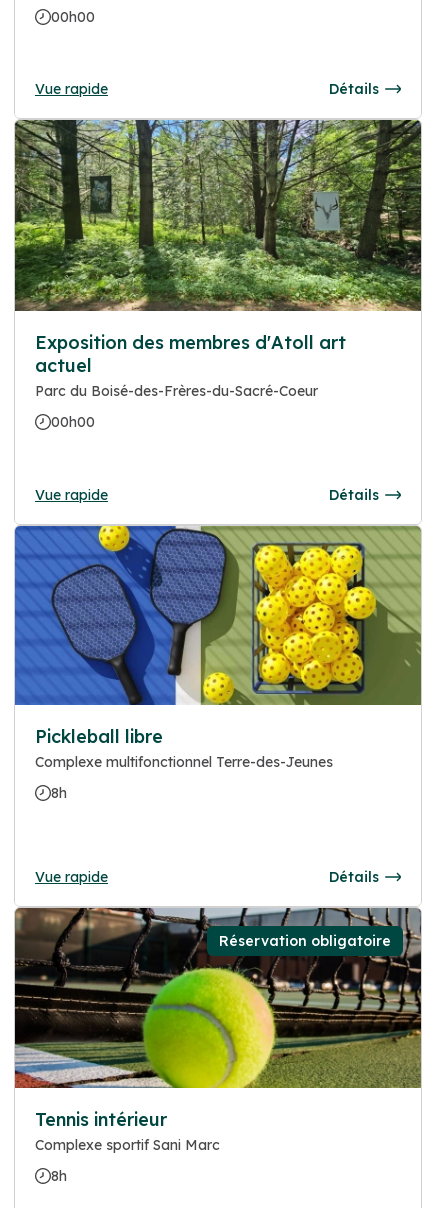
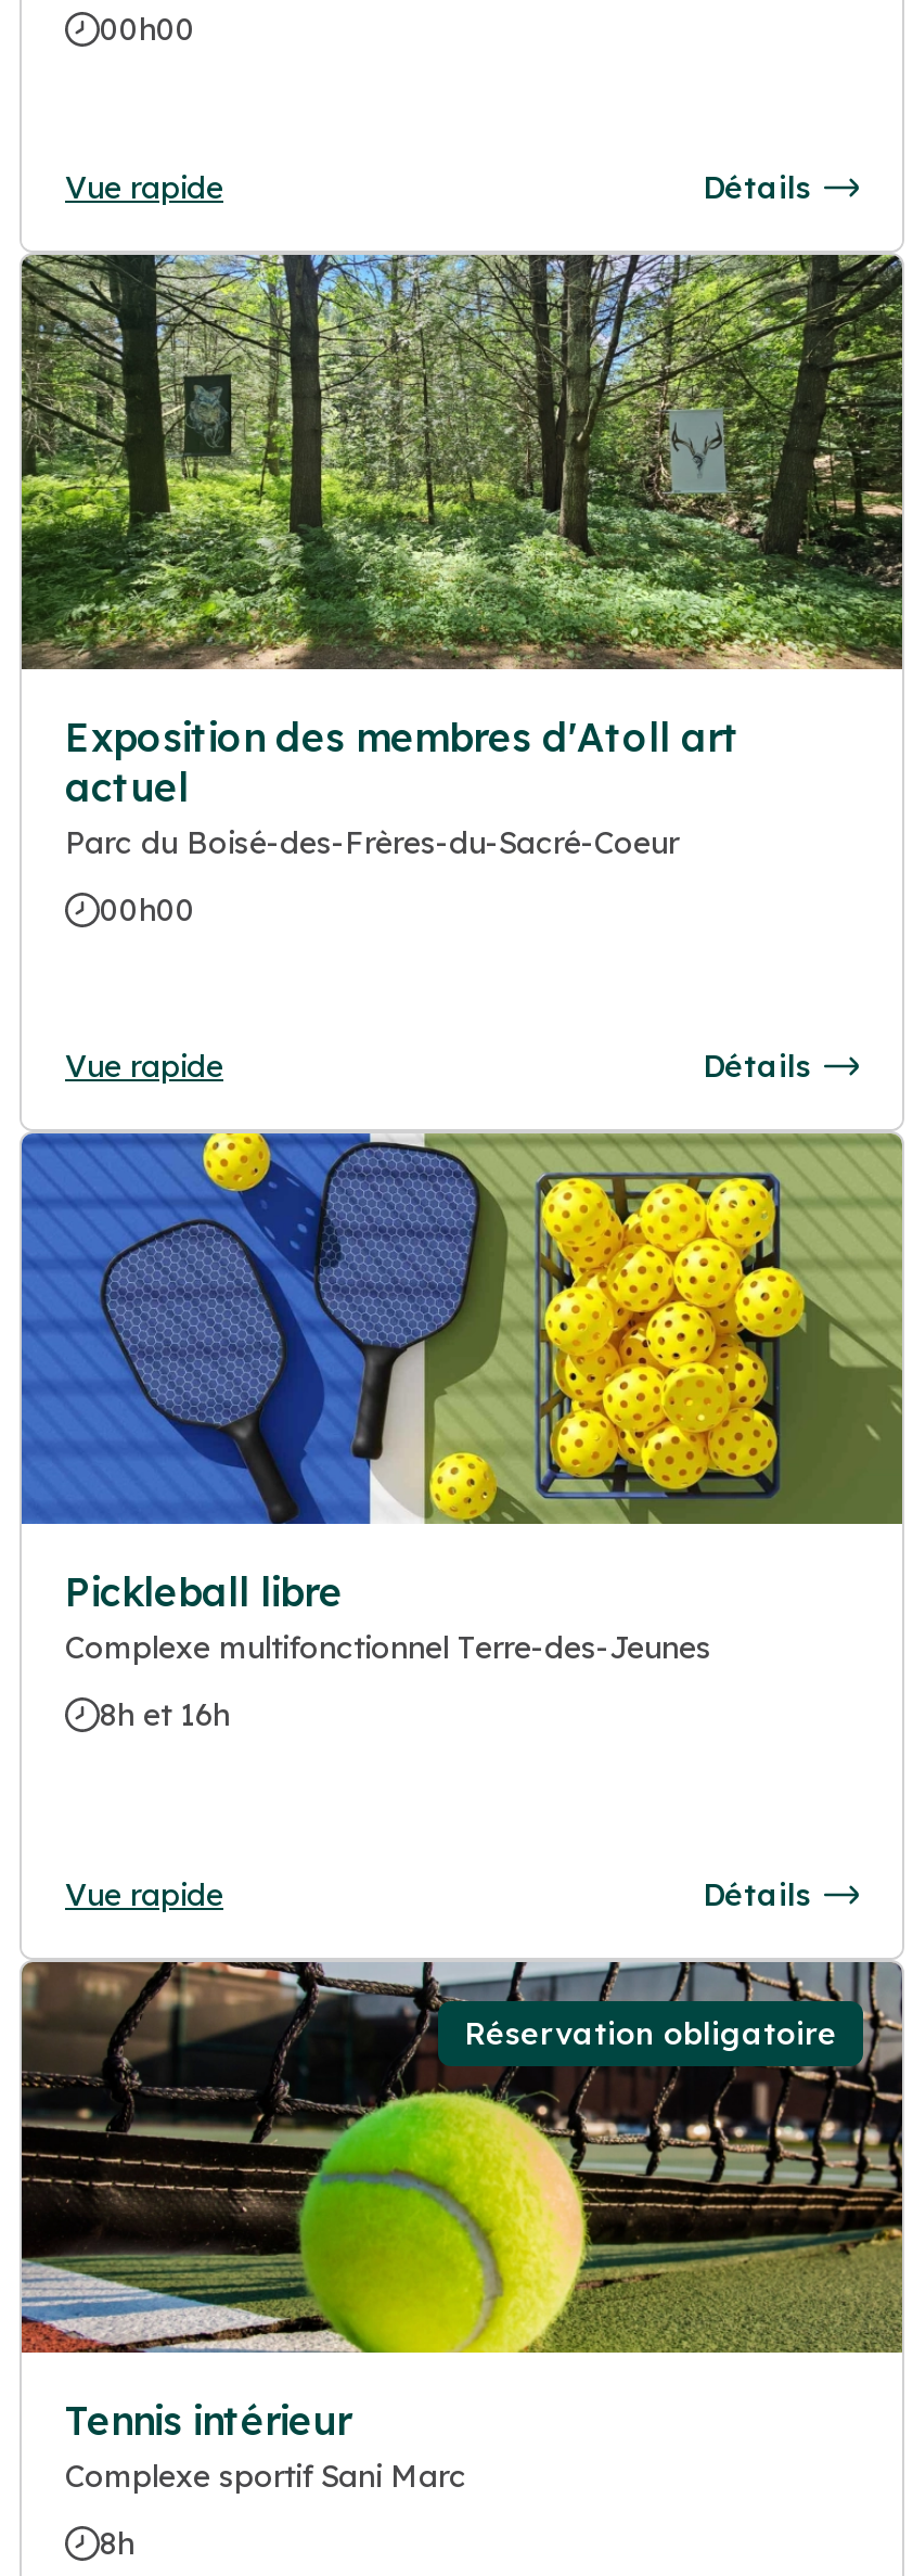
- 8h
+ 8h et 16h
